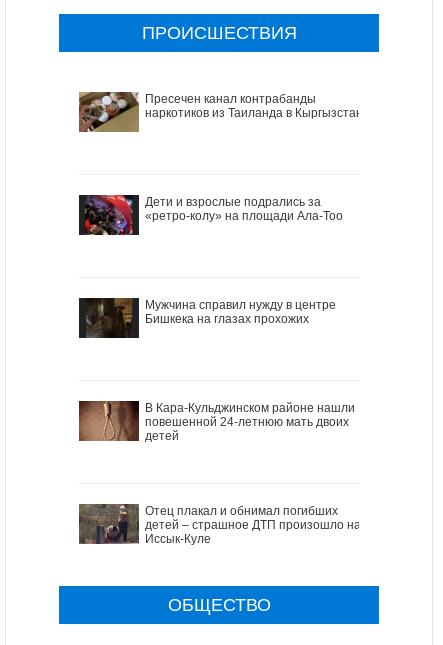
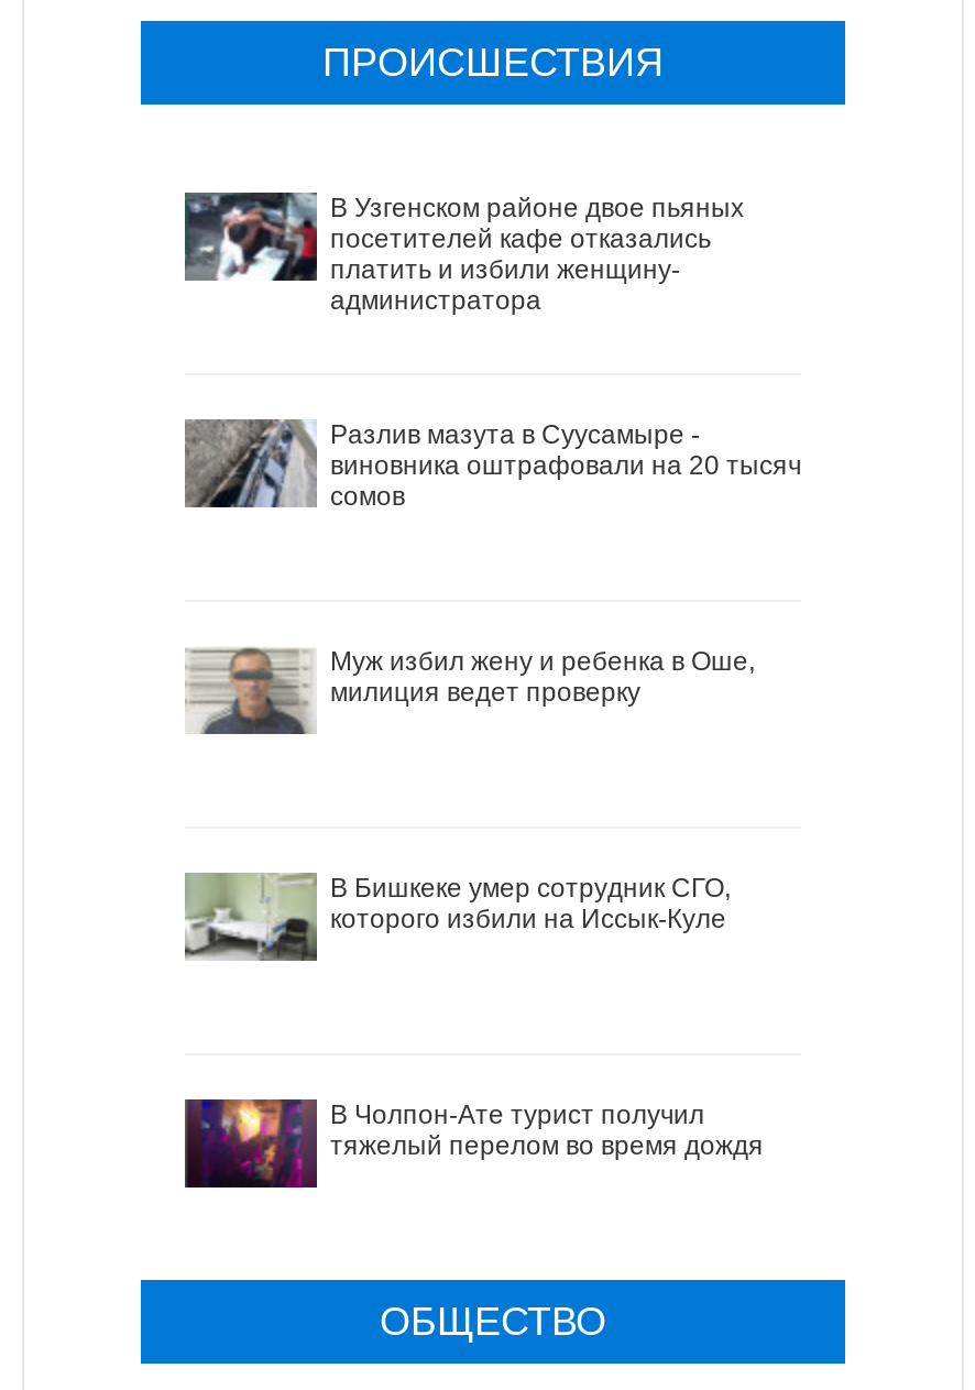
- [image]
- Пресечен канал контрабанды
- наркотиков из Таиланда в Кыргызстан
+ [image]
+ В Узгенском районе двое пьяных
+ посетителей кафе отказались
+ платить и избили женщину-
+ администратора

- [image]
- Дети и взрослые подрались за
- «ретро-колу» на площади Ала-Тоо
+ [image]
+ Разлив мазута в Суусамыре -
+ виновника оштрафовали на 20 тысяч
+ сомов

- [image]
- Мужчина справил нужду в центре
- Бишкека на глазах прохожих
+ [image]
+ Муж избил жену и ребенка в Оше,
+ милиция ведет проверку

- [image]
- В Кара-Кульджинском районе нашли
- повешенной 24-летнюю мать двоих
- детей
+ [image]
+ В Бишкеке умер сотрудник СГО,
+ которого избили на Иссык-Куле

- [image]
- Отец плакал и обнимал погибших
- детей – страшное ДТП произошло на
- Иссык-Куле
+ [image]
+ В Чолпон-Ате турист получил
+ тяжелый перелом во время дождя
